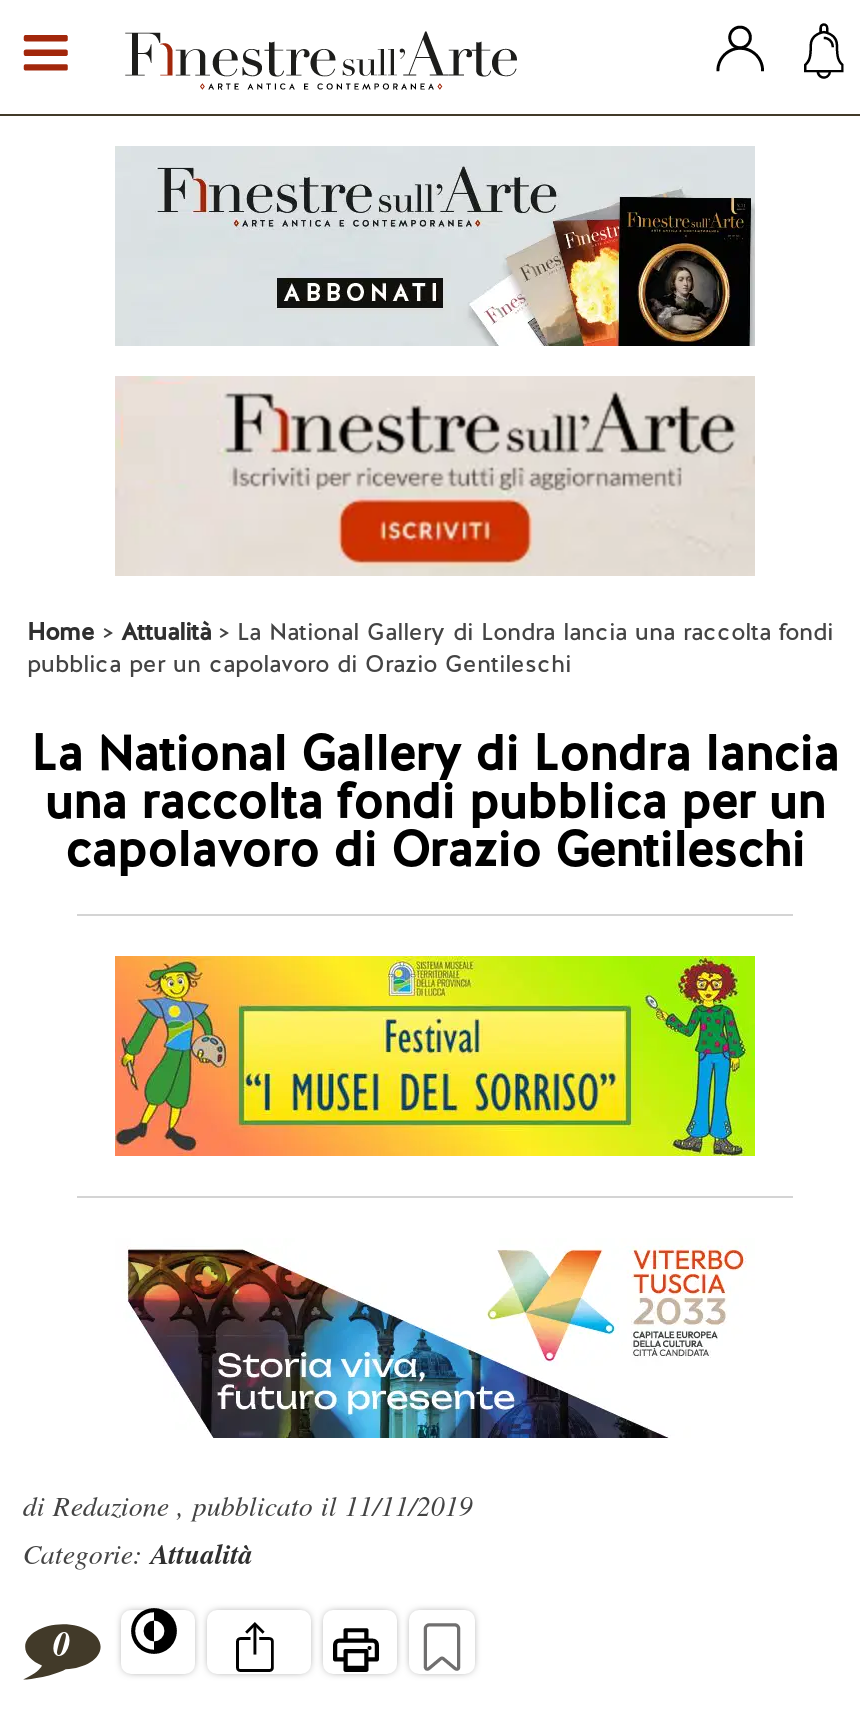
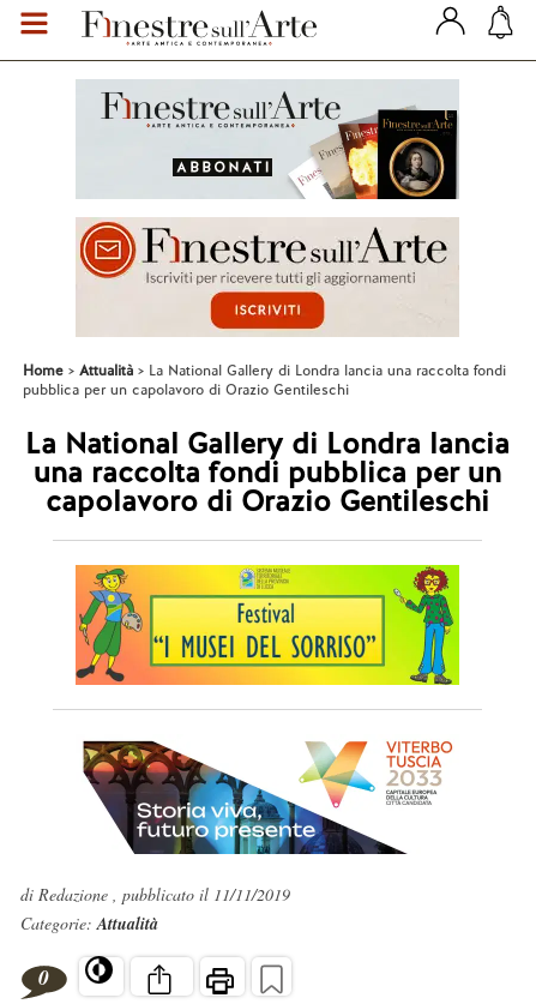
+ [image]
